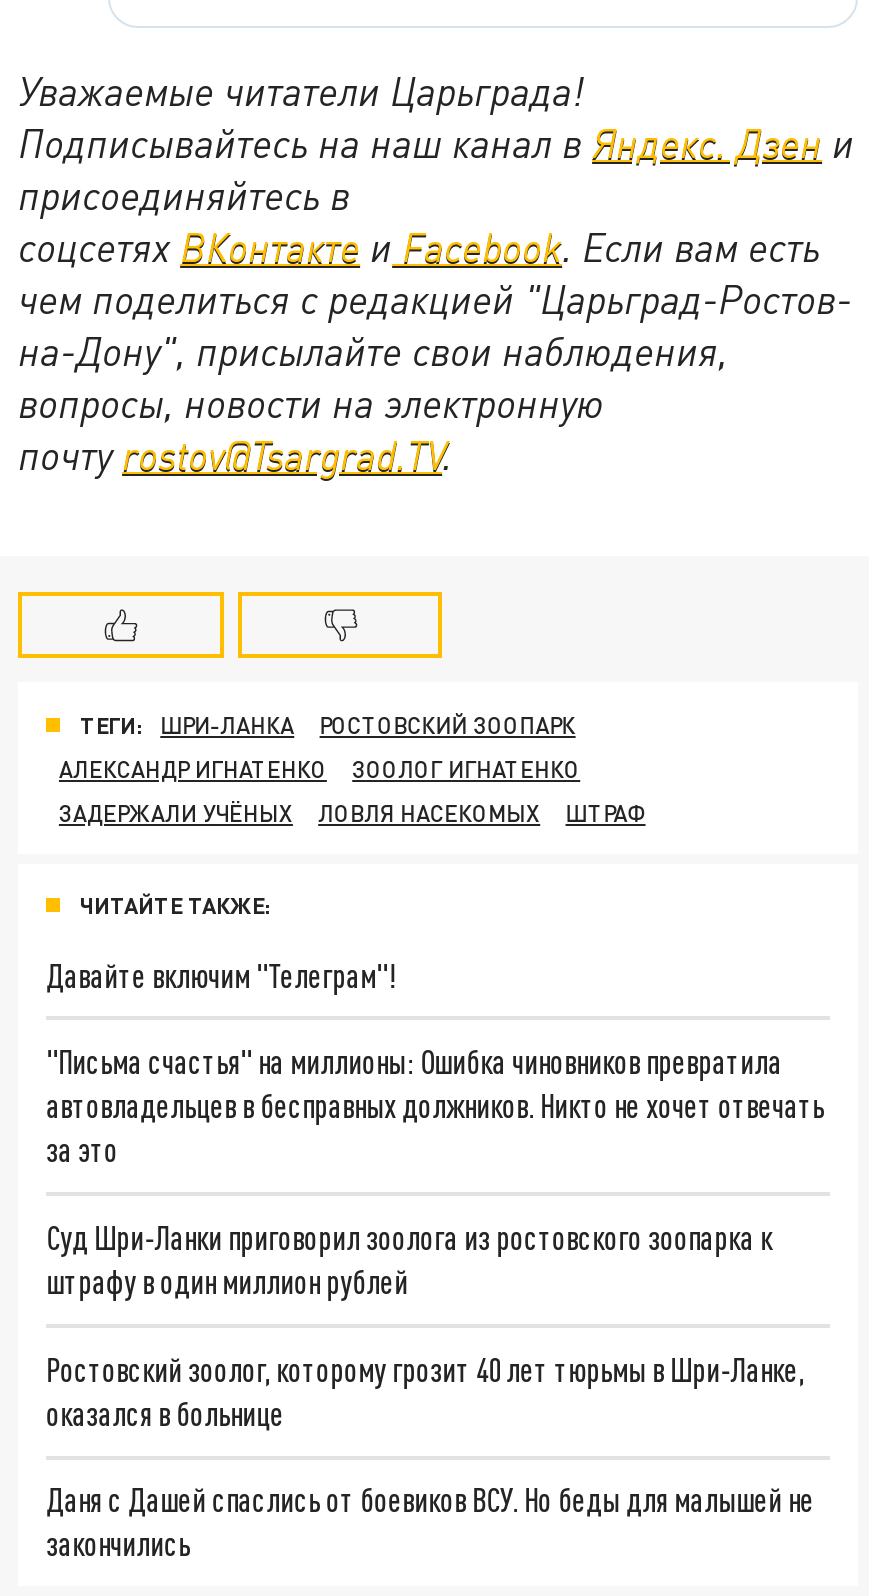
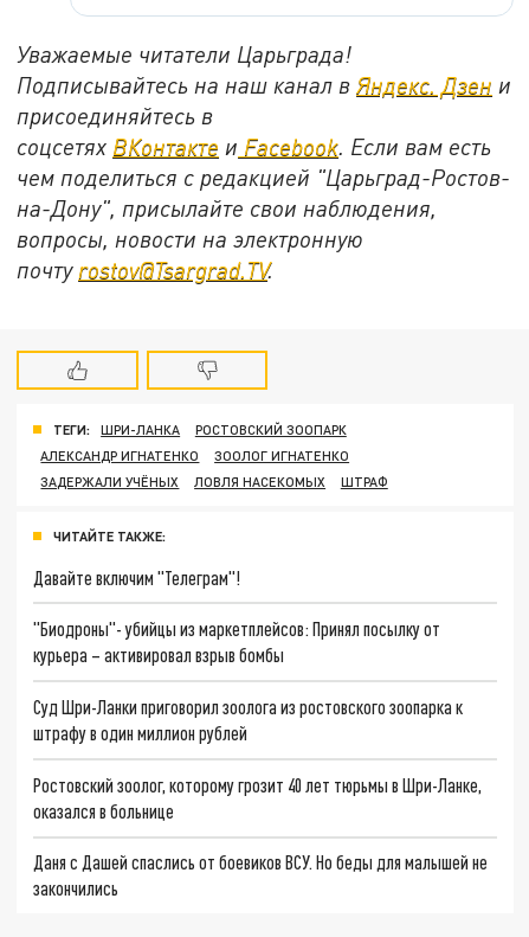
- "Письма счастья" на миллионы: Ошибка чиновников превратила
- автовладельцев в бесправных должников. Никто не хочет отвечать
- за это
+ "Биодроны"- убийцы из маркетплейсов: Принял посылку от
+ курьера – активировал взрыв бомбы
